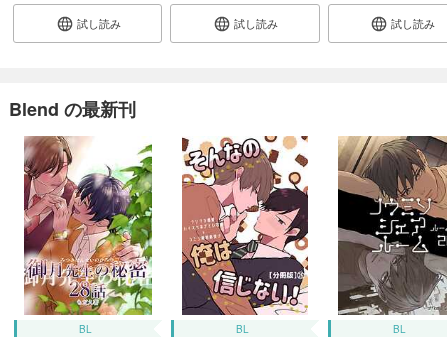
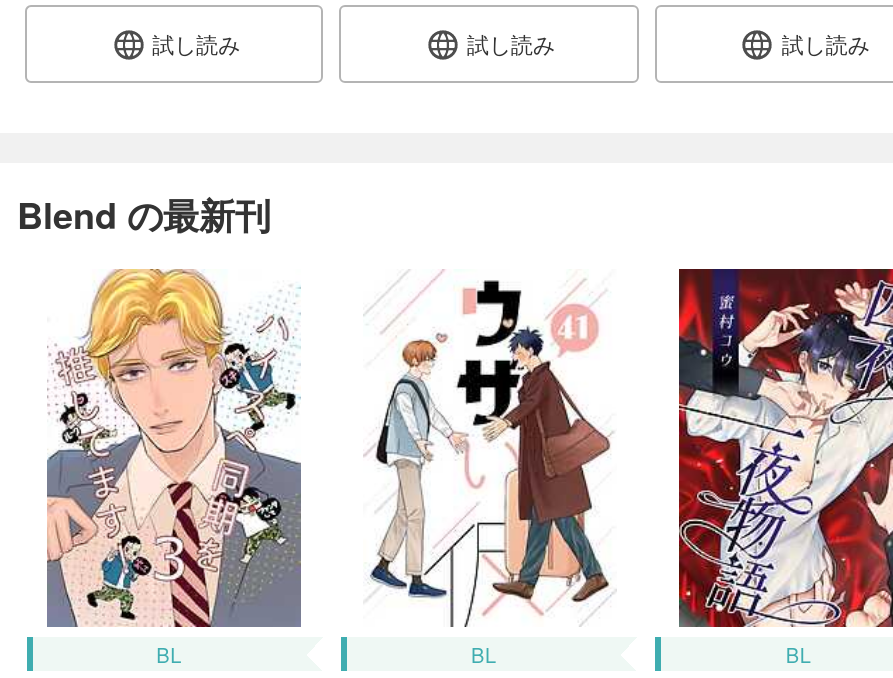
- [image]
+ [image]

- [image]
+ [image]

- [image]
+ [image]
